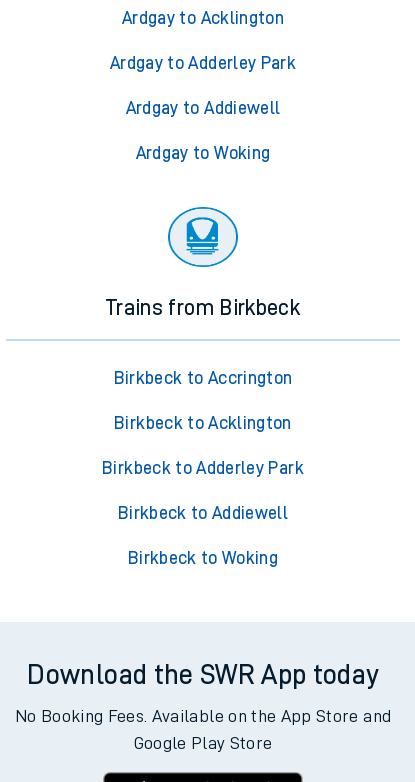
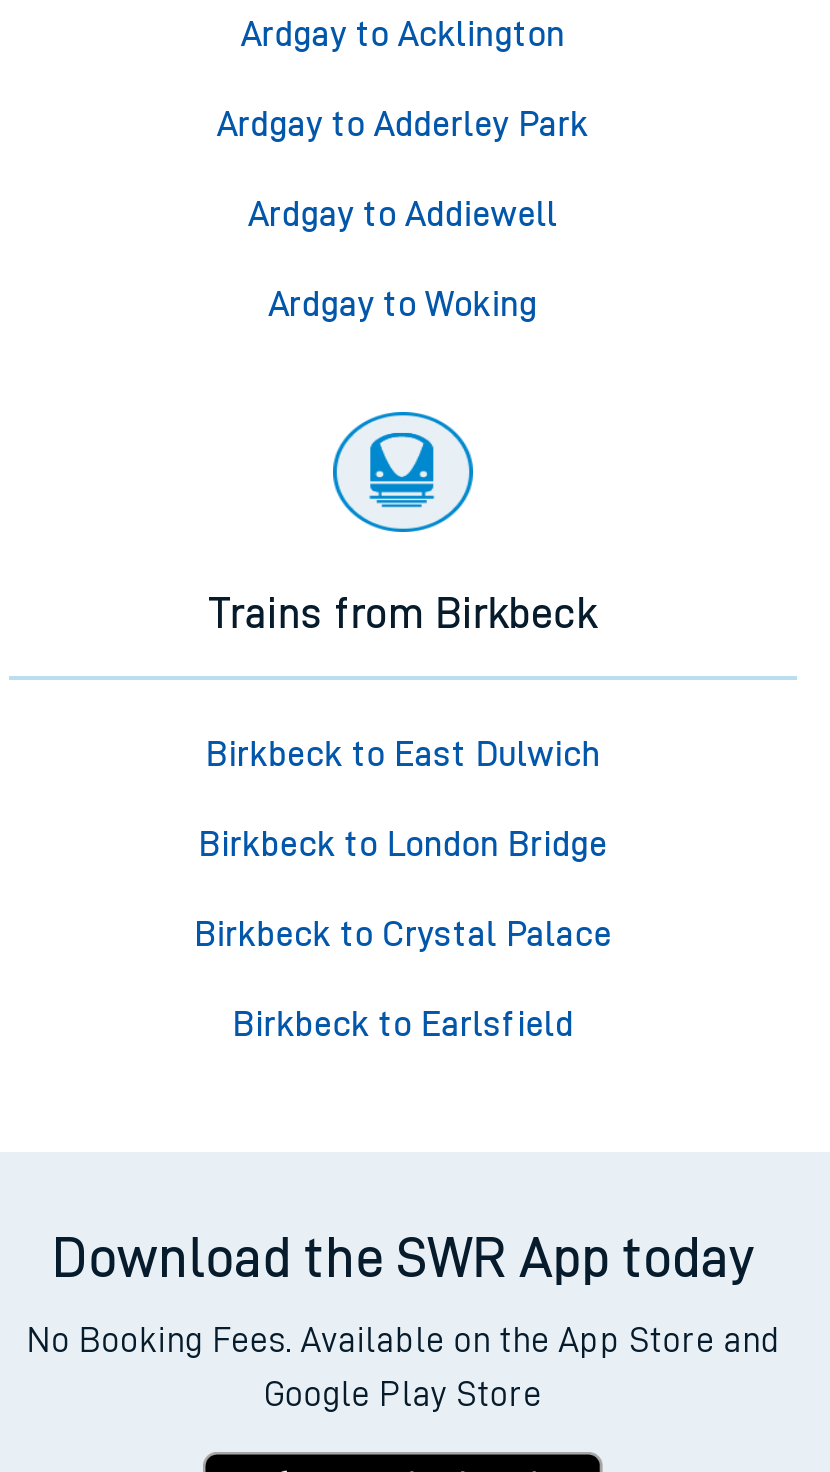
- Birkbeck to Accrington
- Birkbeck to Acklington
- Birkbeck to Adderley Park
- Birkbeck to Addiewell
- Birkbeck to Woking
+ Birkbeck to East Dulwich
+ Birkbeck to London Bridge
+ Birkbeck to Crystal Palace
+ Birkbeck to Earlsfield
